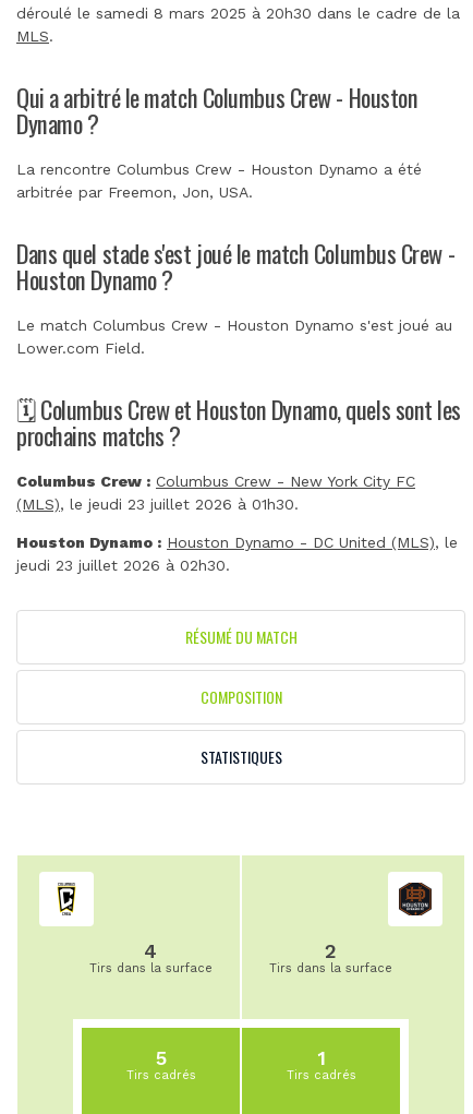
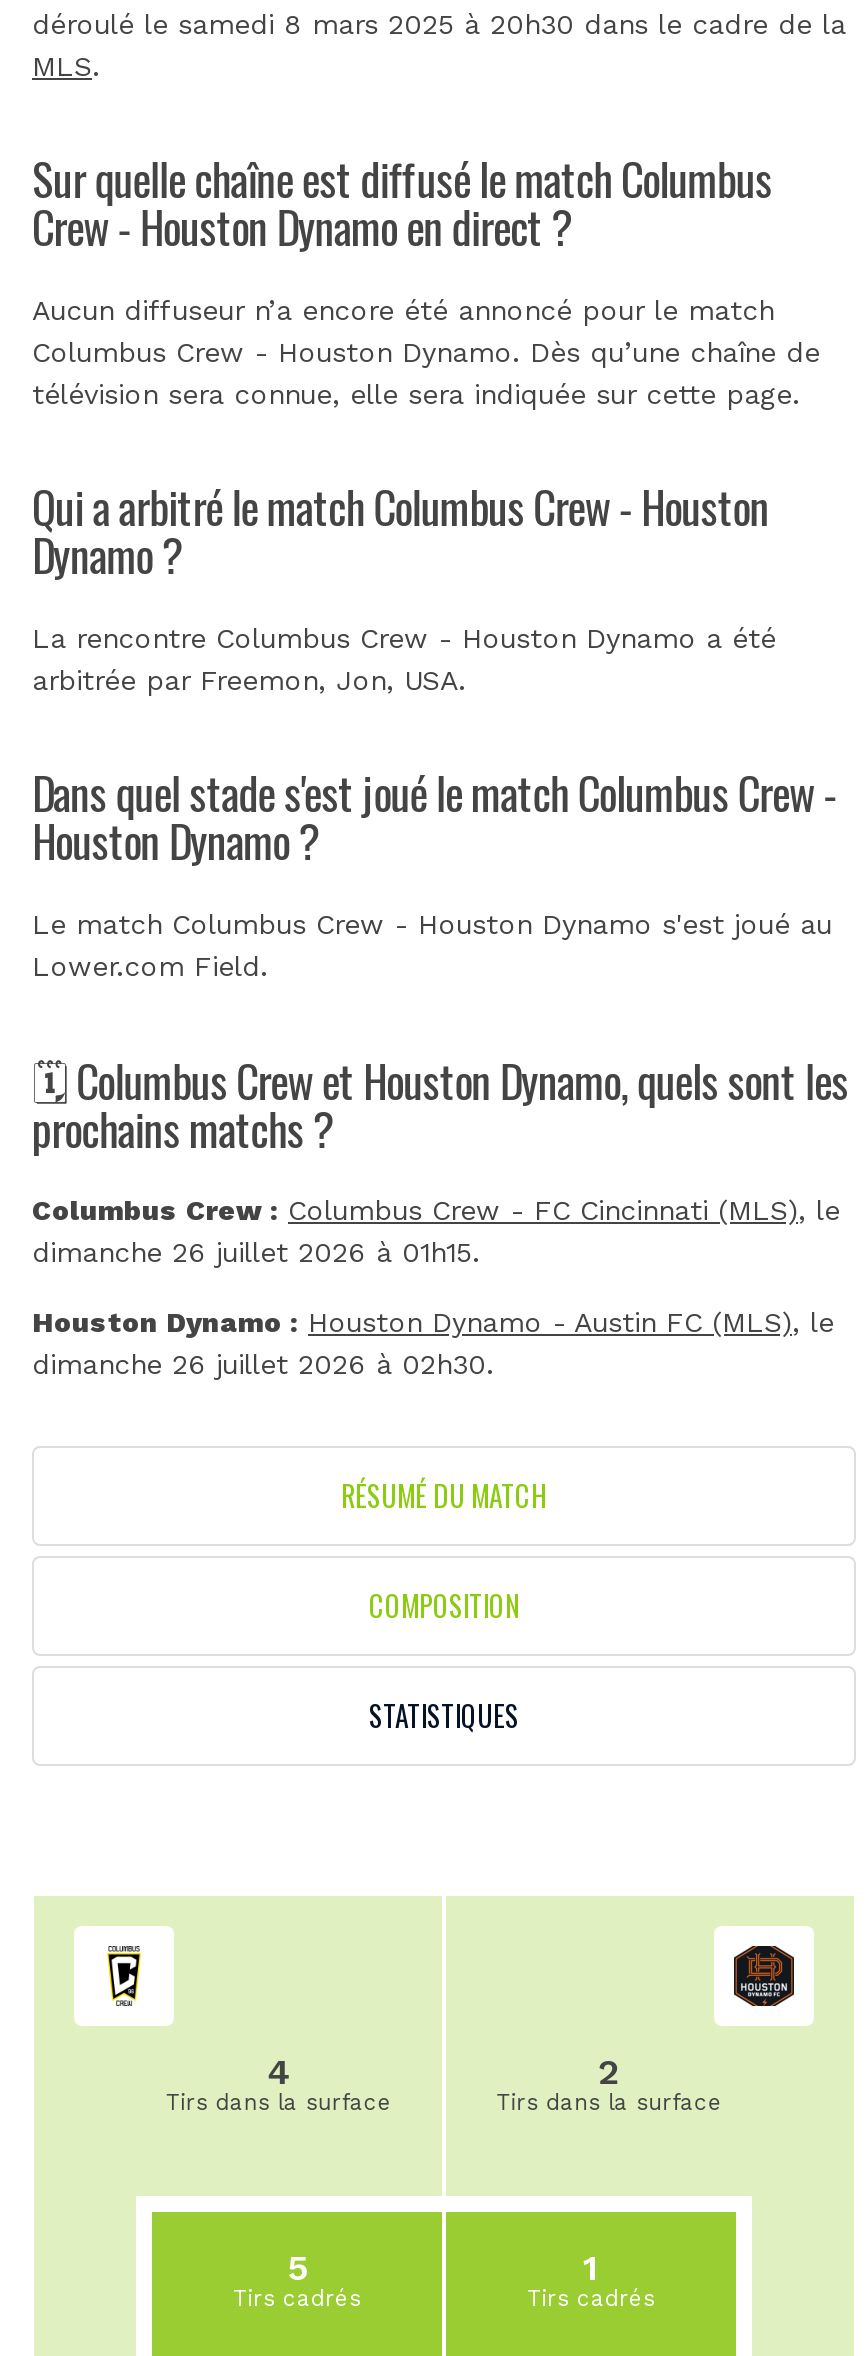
+ Sur quelle chaîne est diffusé le match Columbus
+ Crew - Houston Dynamo en direct ?
+ Aucun diffuseur n’a encore été annoncé pour le match
+ Columbus Crew - Houston Dynamo. Dès qu’une chaîne de
+ télévision sera connue, elle sera indiquée sur cette page.

- Columbus Crew : Columbus Crew - New York City FC
- (MLS), le jeudi 23 juillet 2026 à 01h30.
+ Columbus Crew : Columbus Crew - FC Cincinnati (MLS), le
+ dimanche 26 juillet 2026 à 01h15.

- Houston Dynamo : Houston Dynamo - DC United (MLS), le
- jeudi 23 juillet 2026 à 02h30.
+ Houston Dynamo : Houston Dynamo - Austin FC (MLS), le
+ dimanche 26 juillet 2026 à 02h30.
